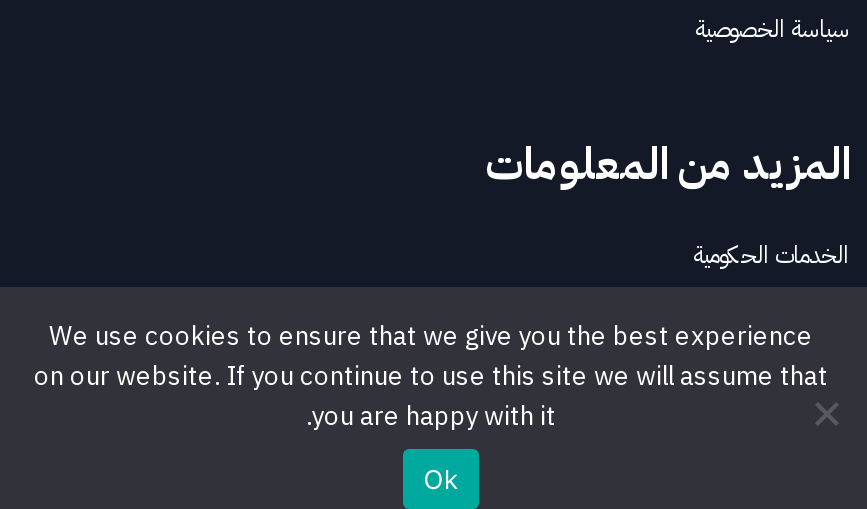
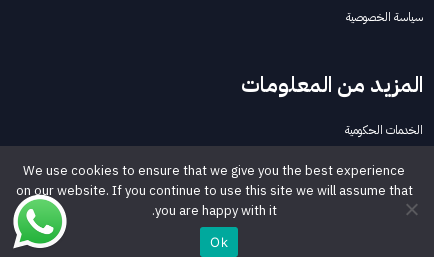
+ [image]
